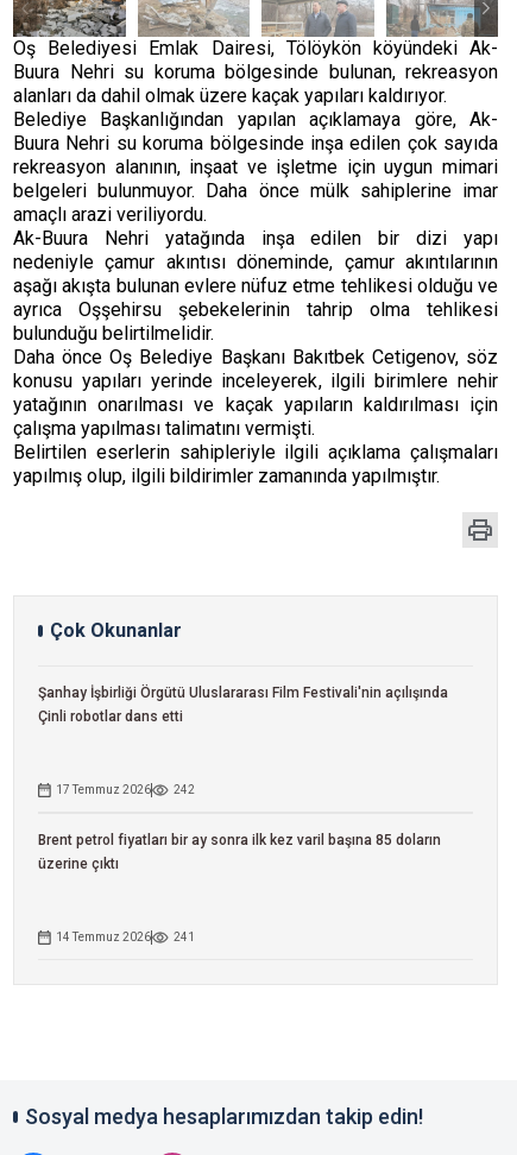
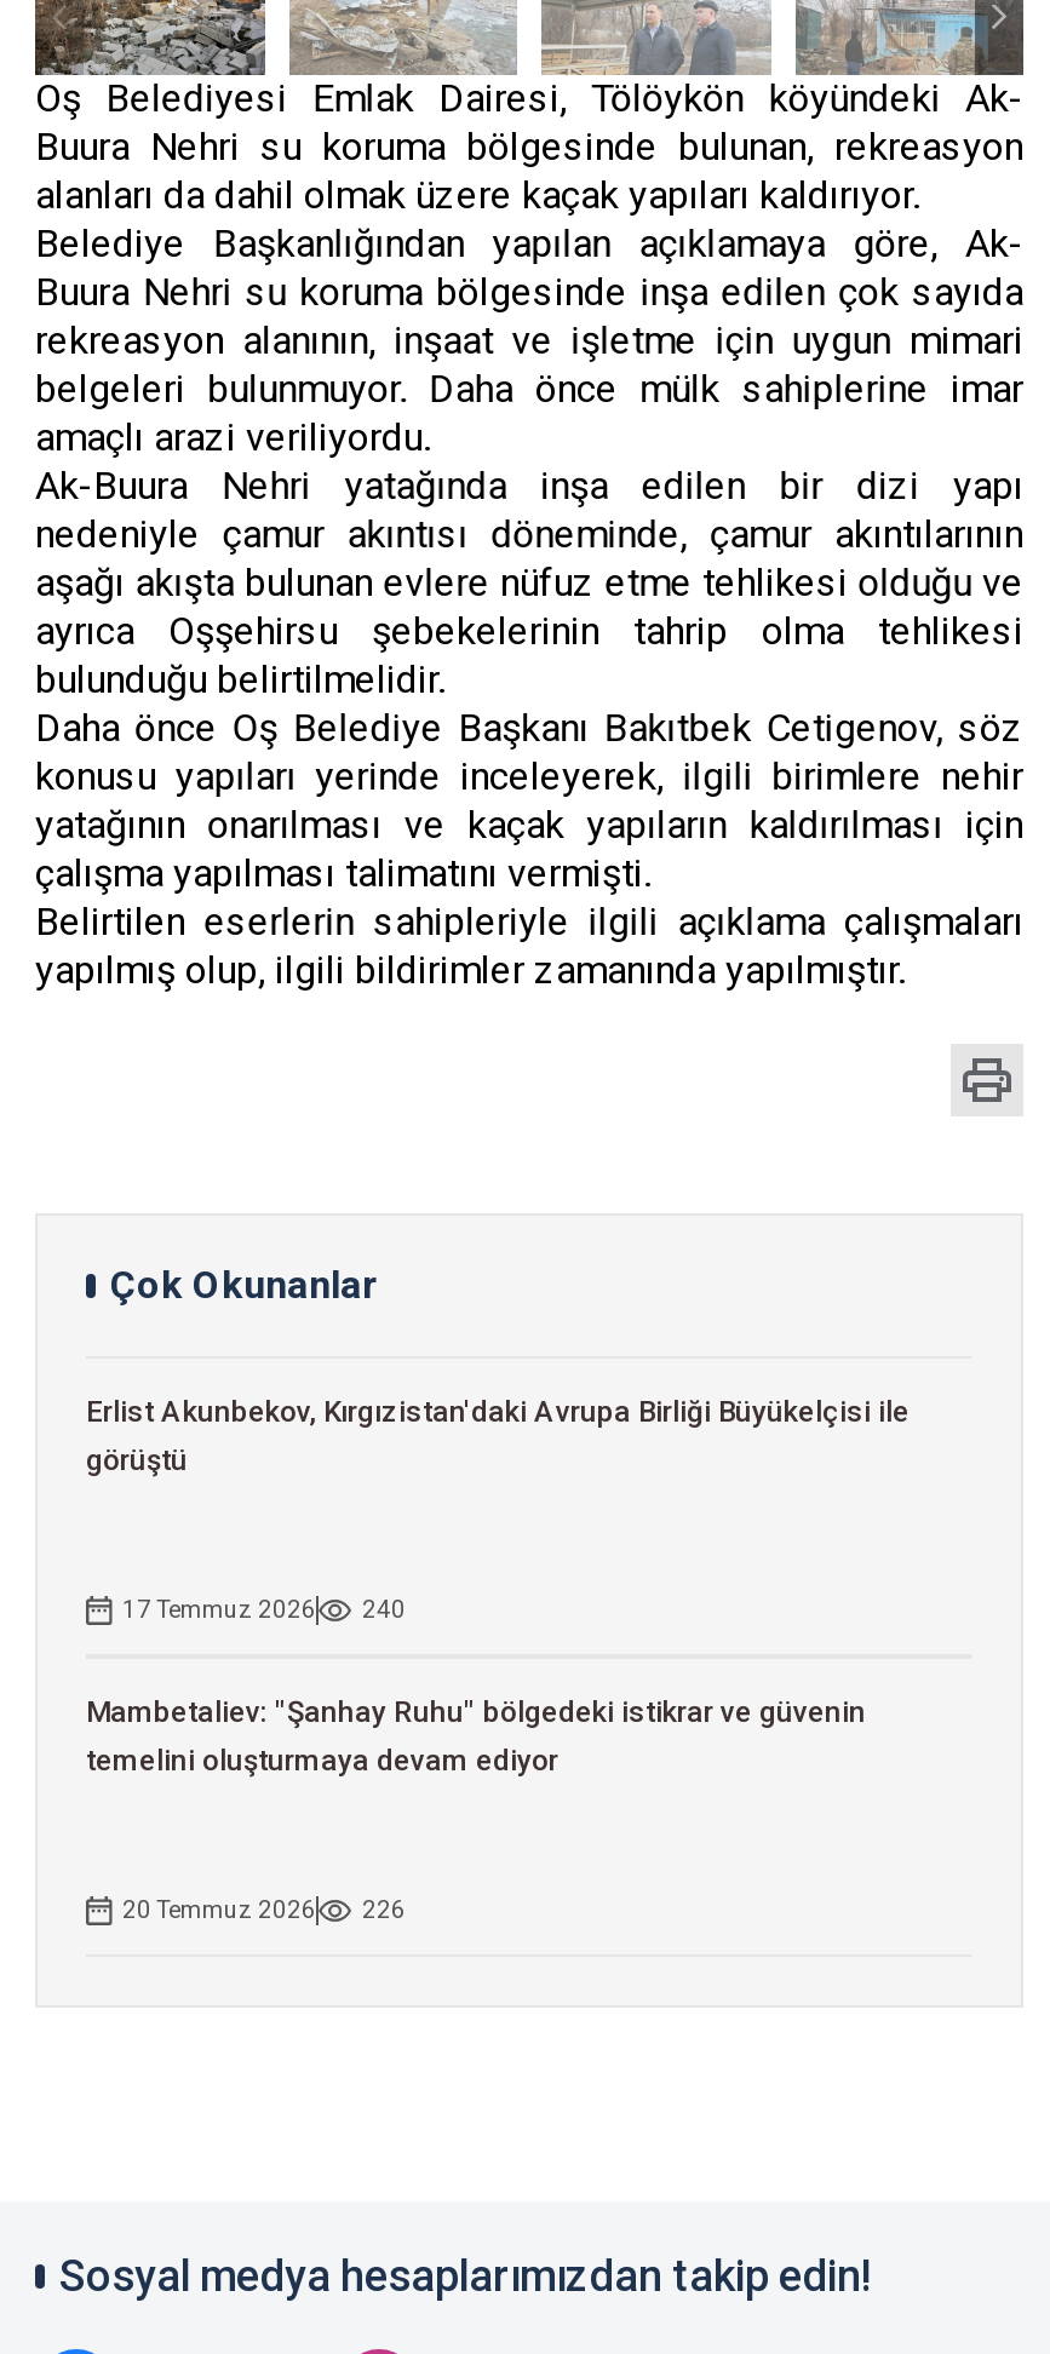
- Şanhay İşbirliği Örgütü Uluslararası Film Festivali'nin açılışında
- Çinli robotlar dans etti
+ Erlist Akunbekov, Kırgızistan'daki Avrupa Birliği Büyükelçisi ile
+ görüştü

- 17 Temmuz 2026 242
+ 17 Temmuz 2026 240

- Brent petrol fiyatları bir ay sonra ilk kez varil başına 85 doların
- üzerine çıktı
+ Mambetaliev: "Şanhay Ruhu" bölgedeki istikrar ve güvenin
+ temelini oluşturmaya devam ediyor

- 14 Temmuz 2026
- 241
+ 20 Temmuz 2026
+ 226
